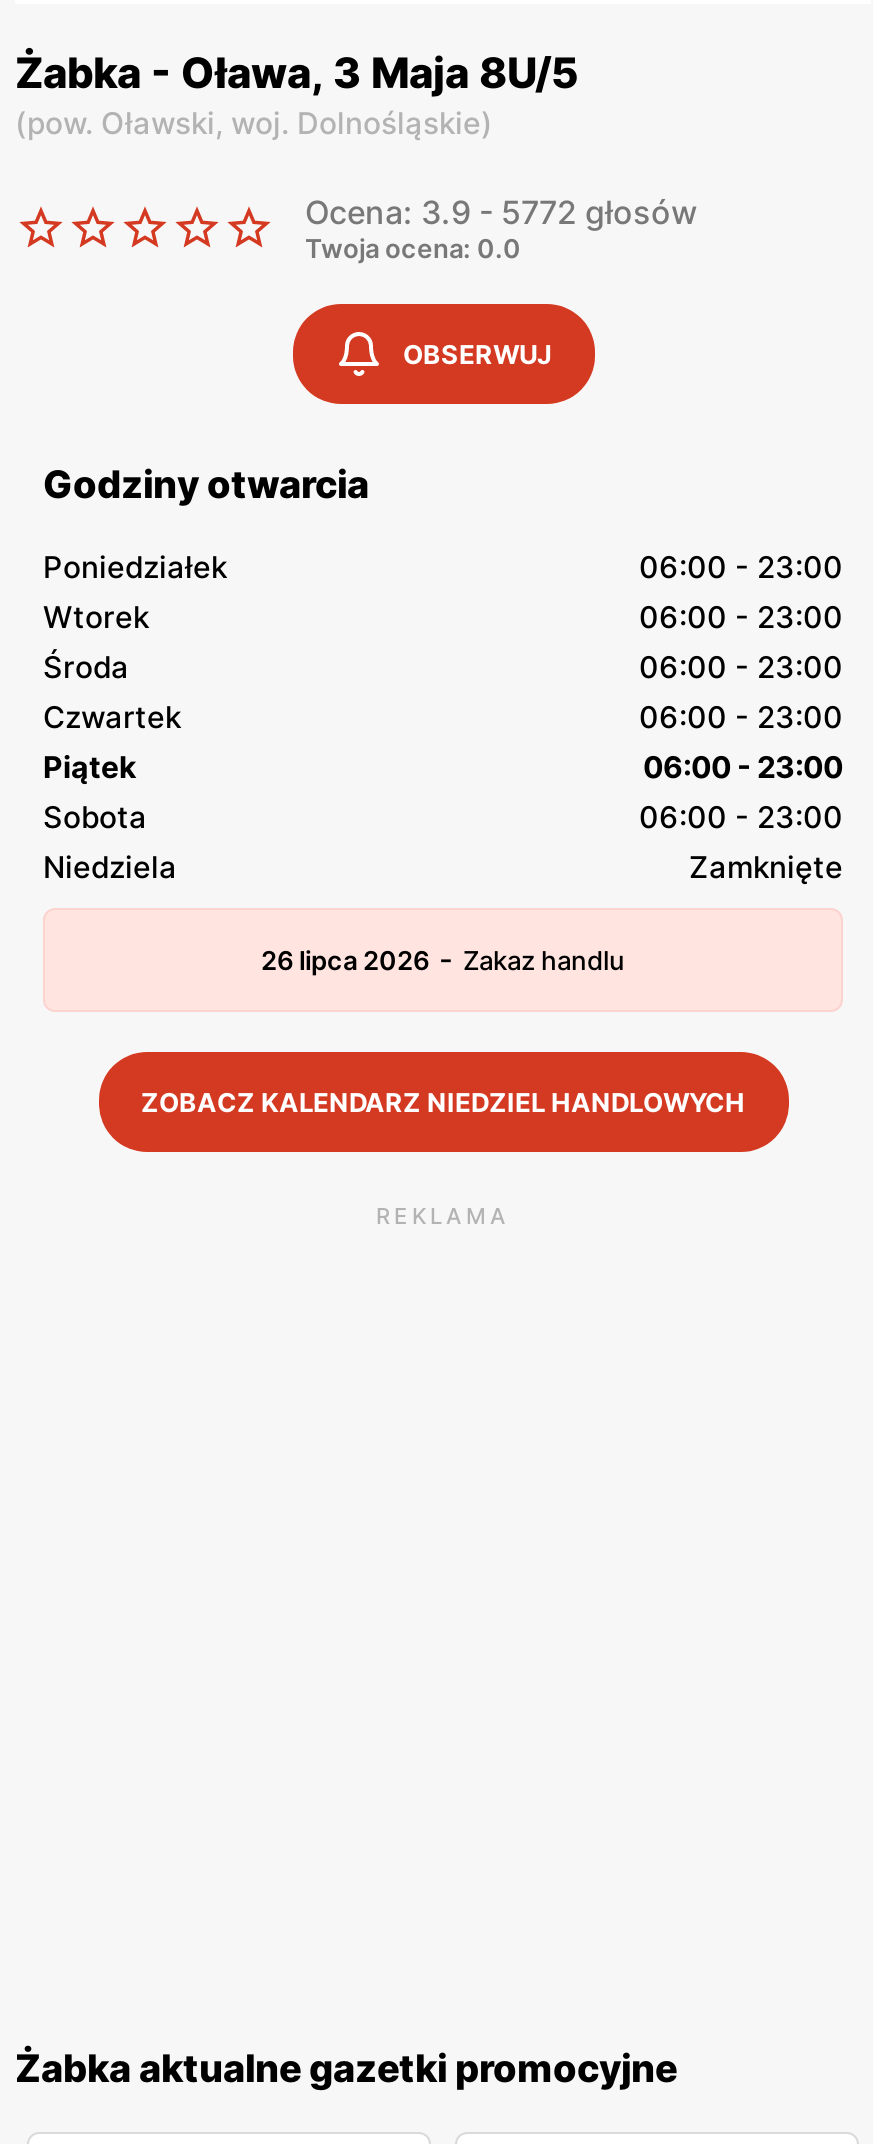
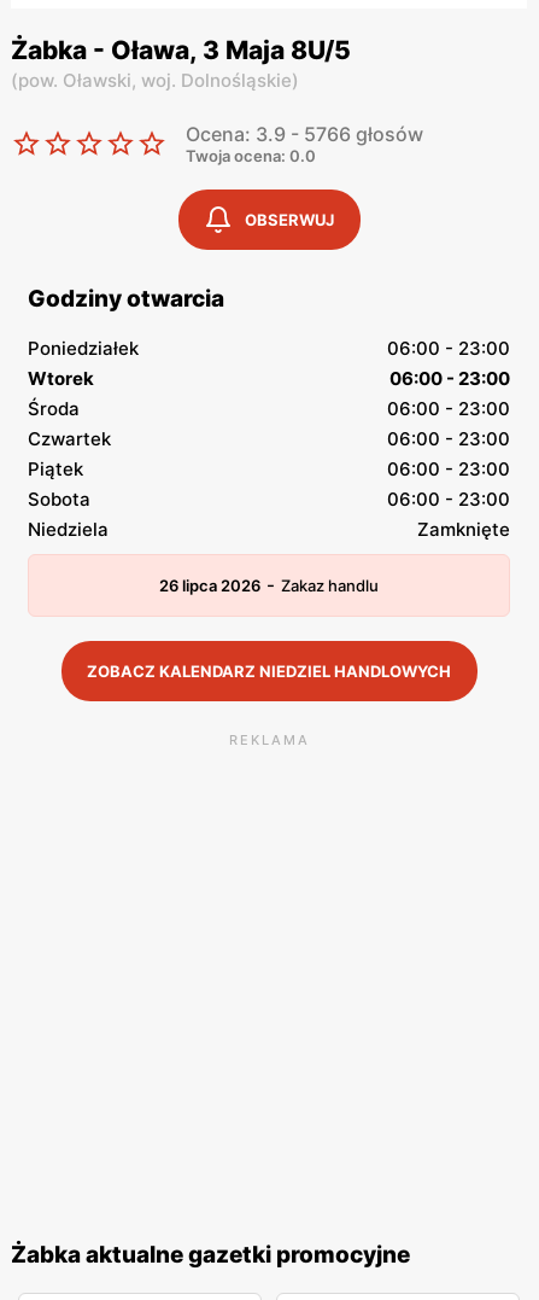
- Ocena: 3.9 - 5772 głosów
+ Ocena: 3.9 - 5766 głosów
